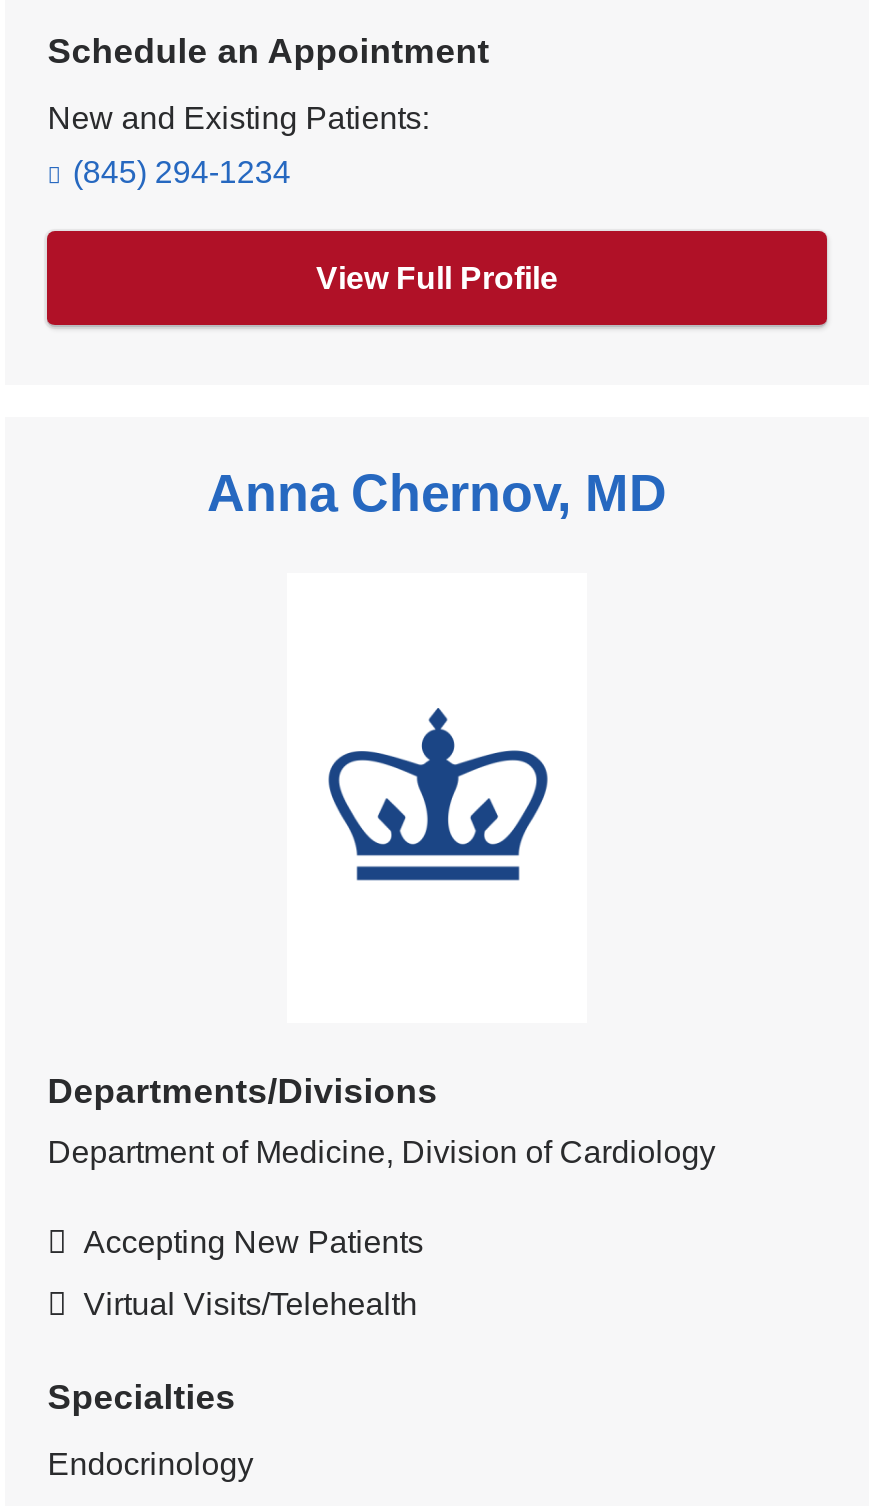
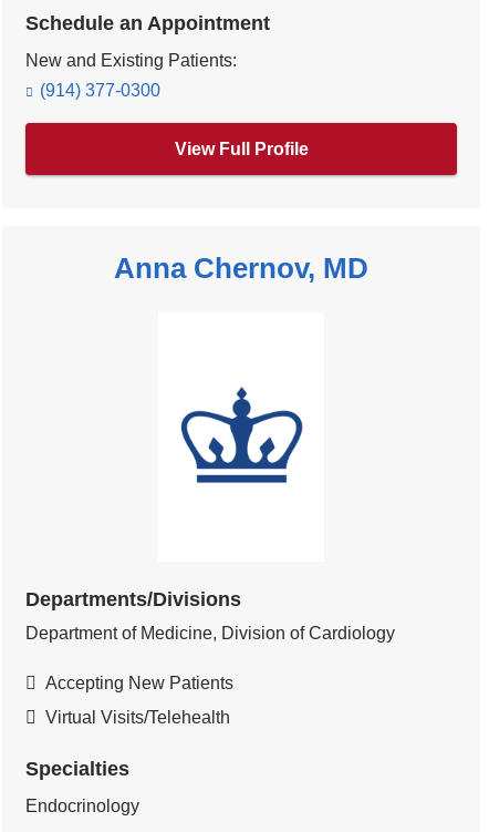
- (845) 294-1234
+ (914) 377-0300
